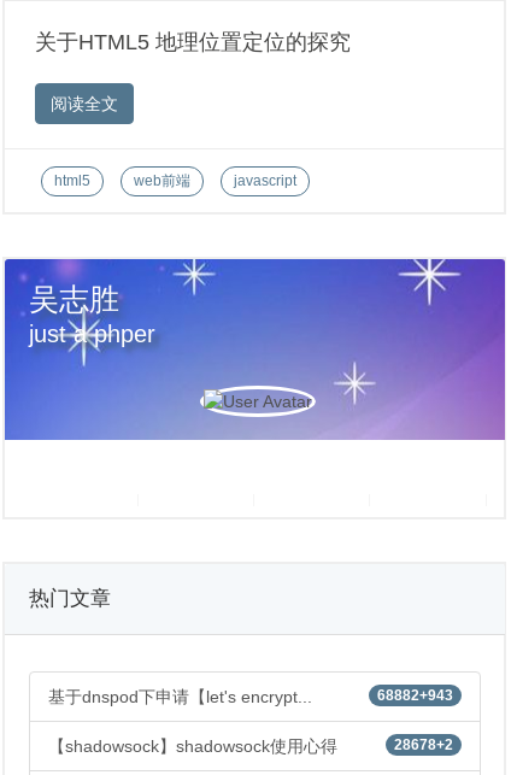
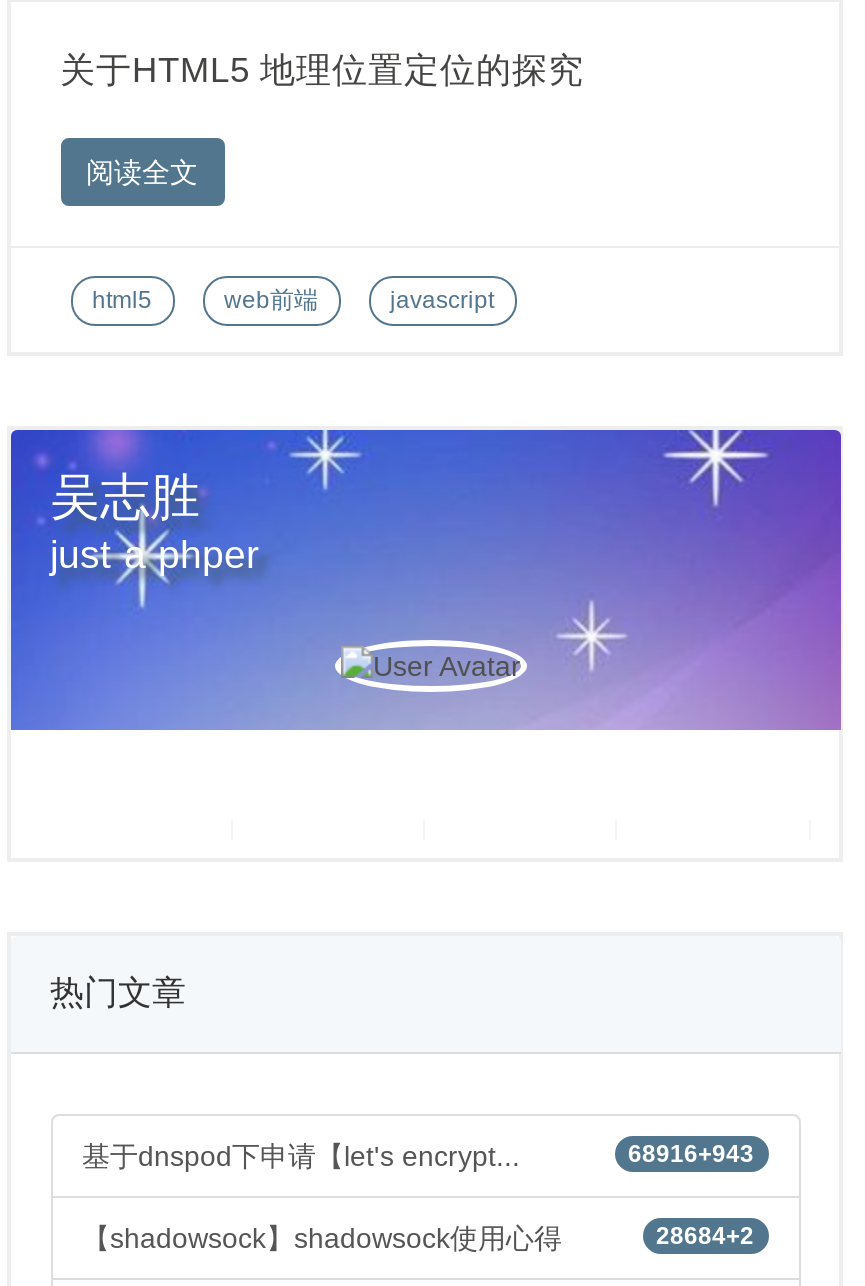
- 68882+943
+ 68916+943

- 28678+2
+ 28684+2
